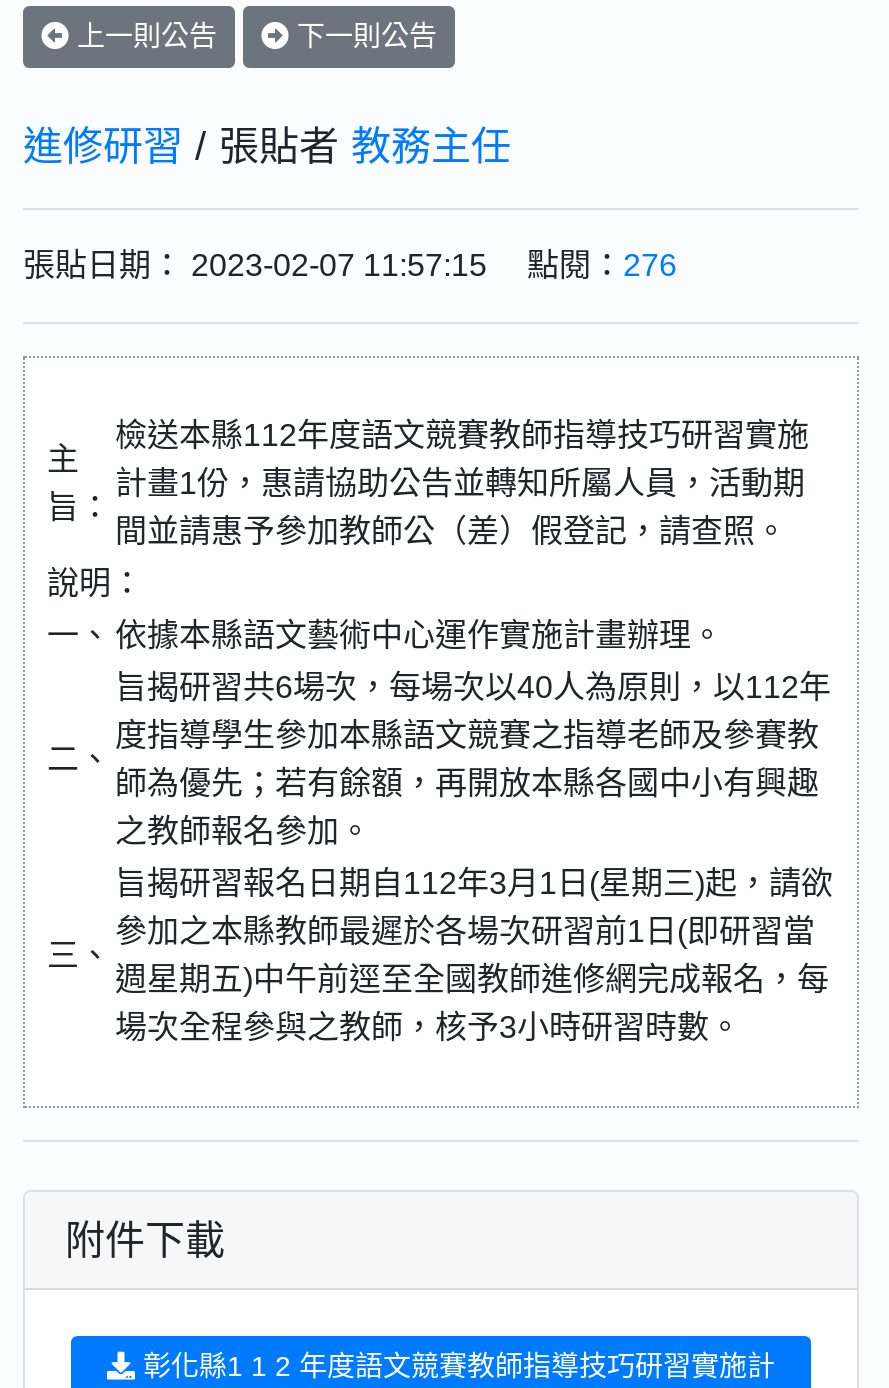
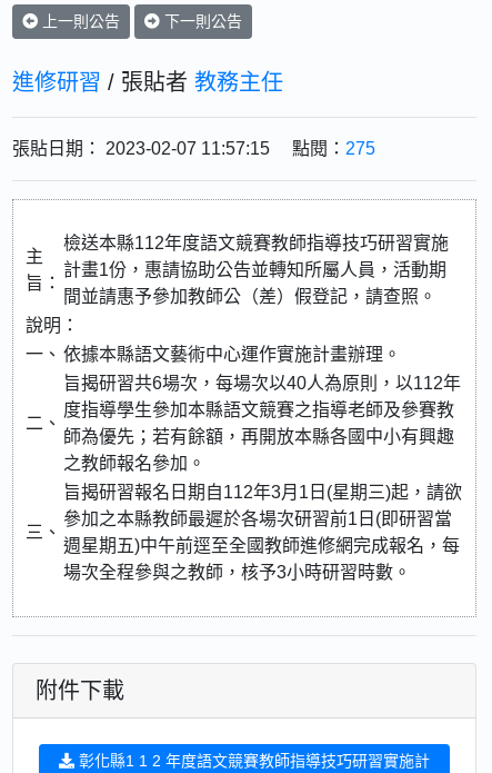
- 張貼日期： 2023-02-07 11:57:15 點閱：276
+ 張貼日期： 2023-02-07 11:57:15 點閱：275
